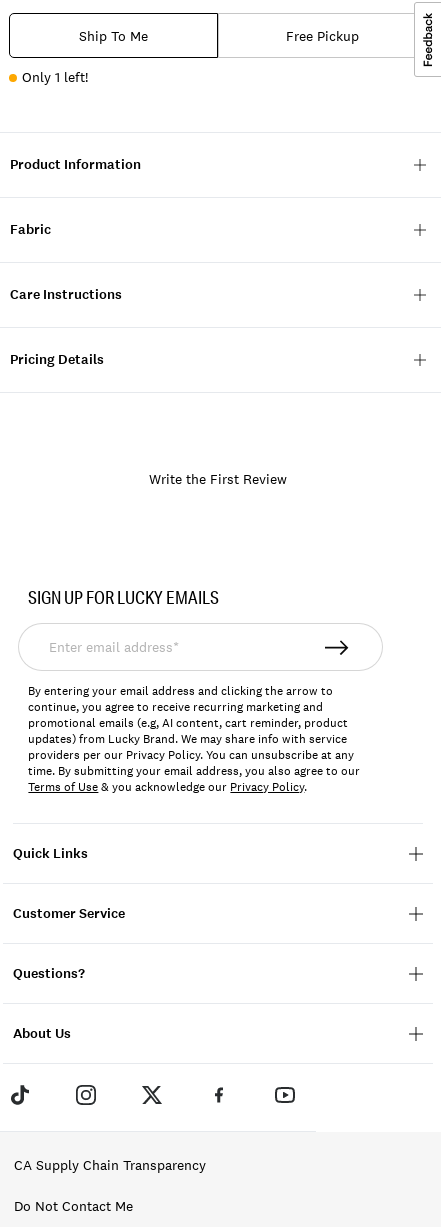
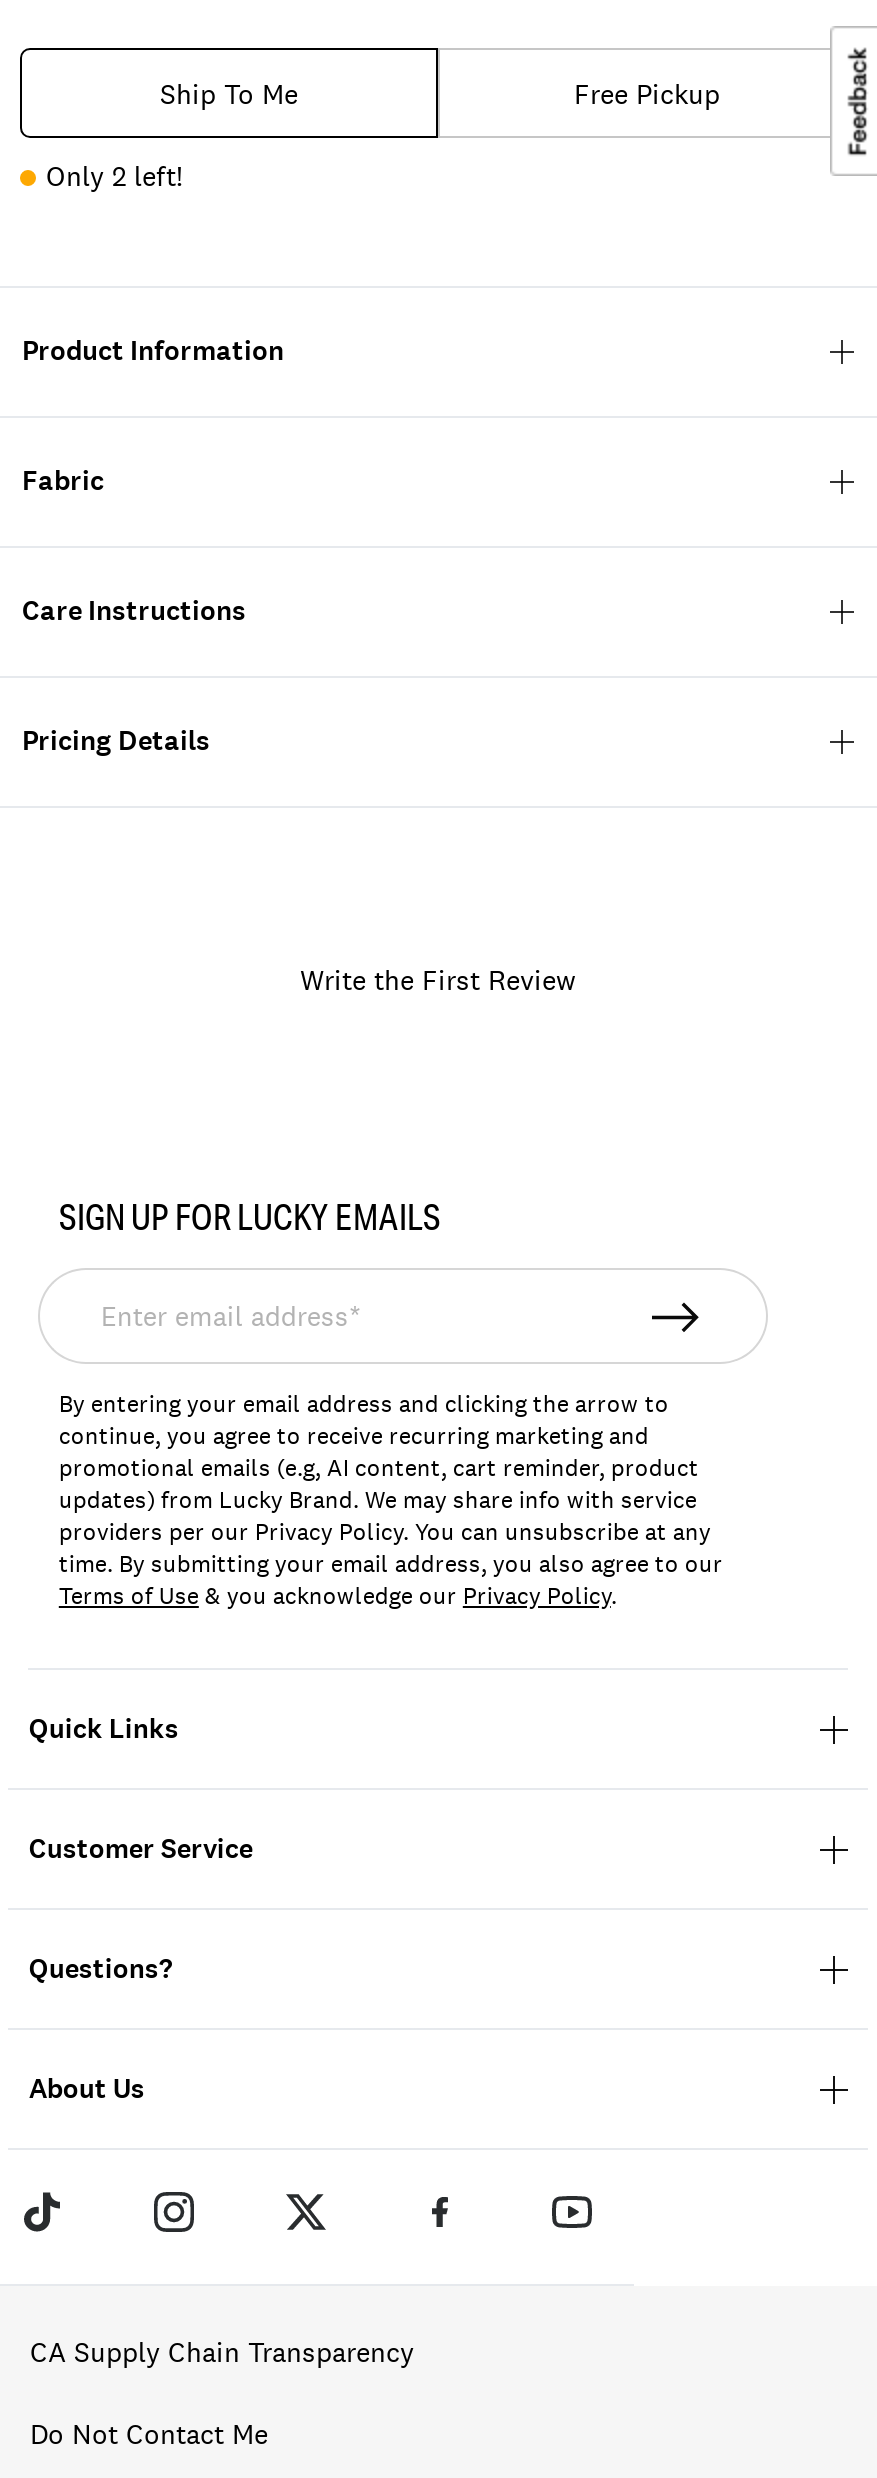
- Only 1 left!
+ Only 2 left!
